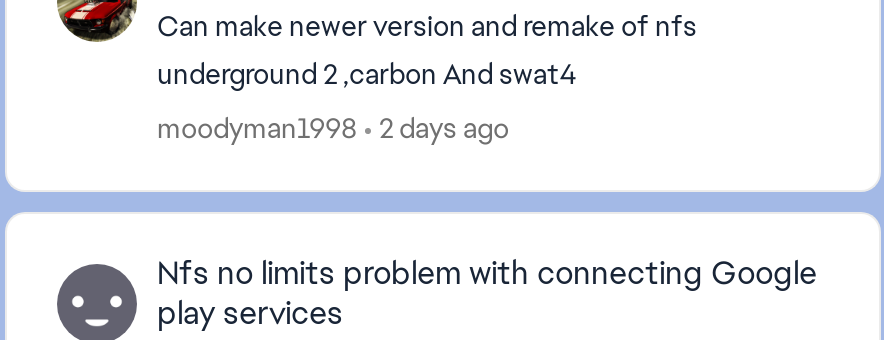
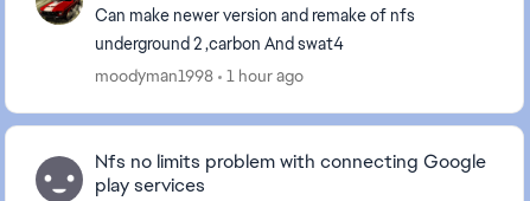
- moodyman1998 2 days ago
+ moodyman1998 1 hour ago
